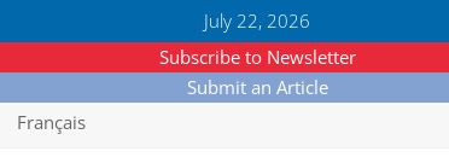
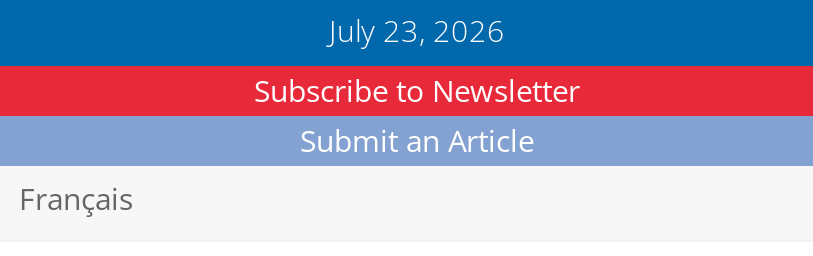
- July 22, 2026
+ July 23, 2026
